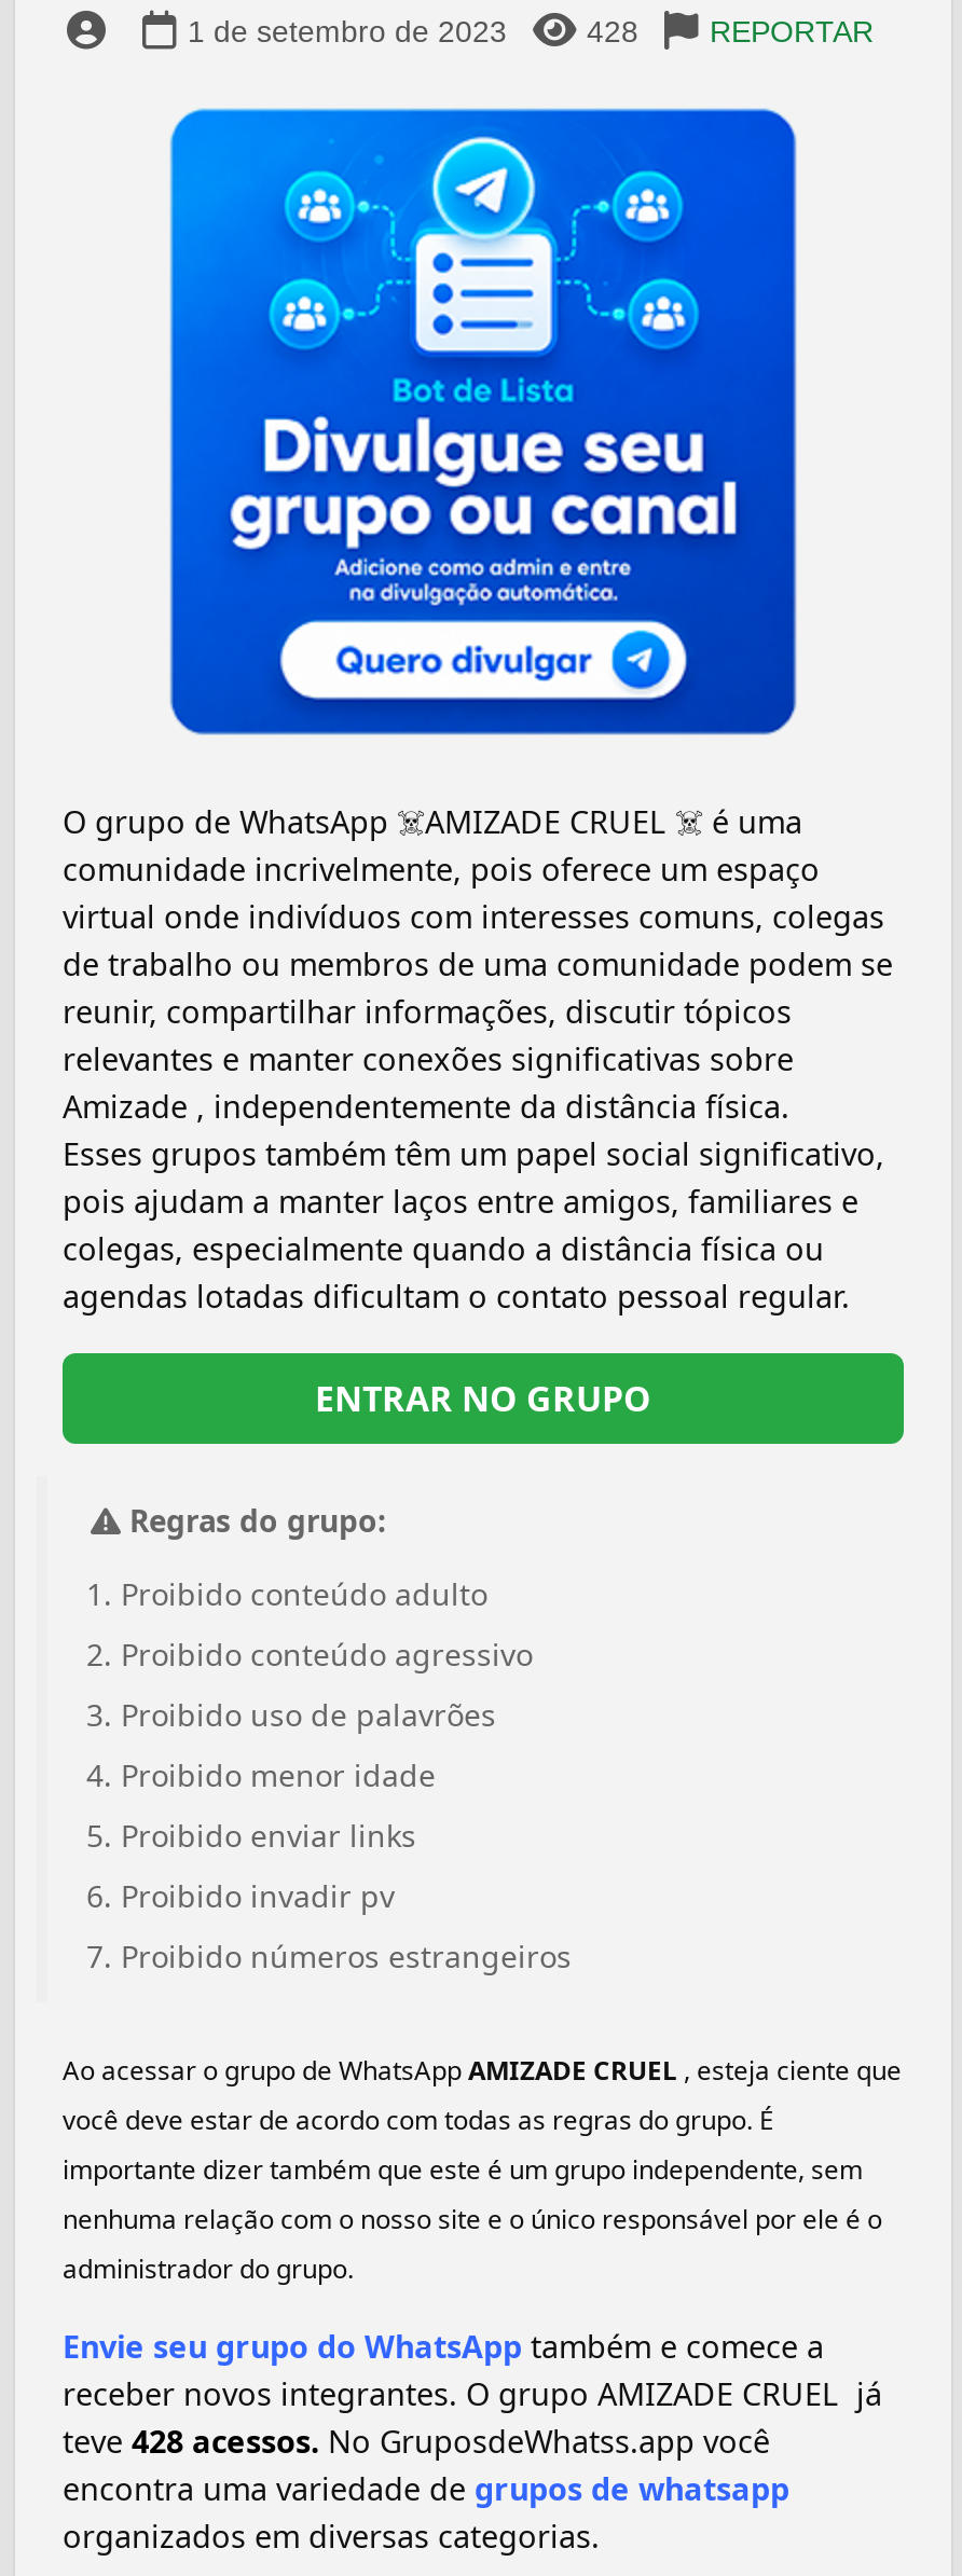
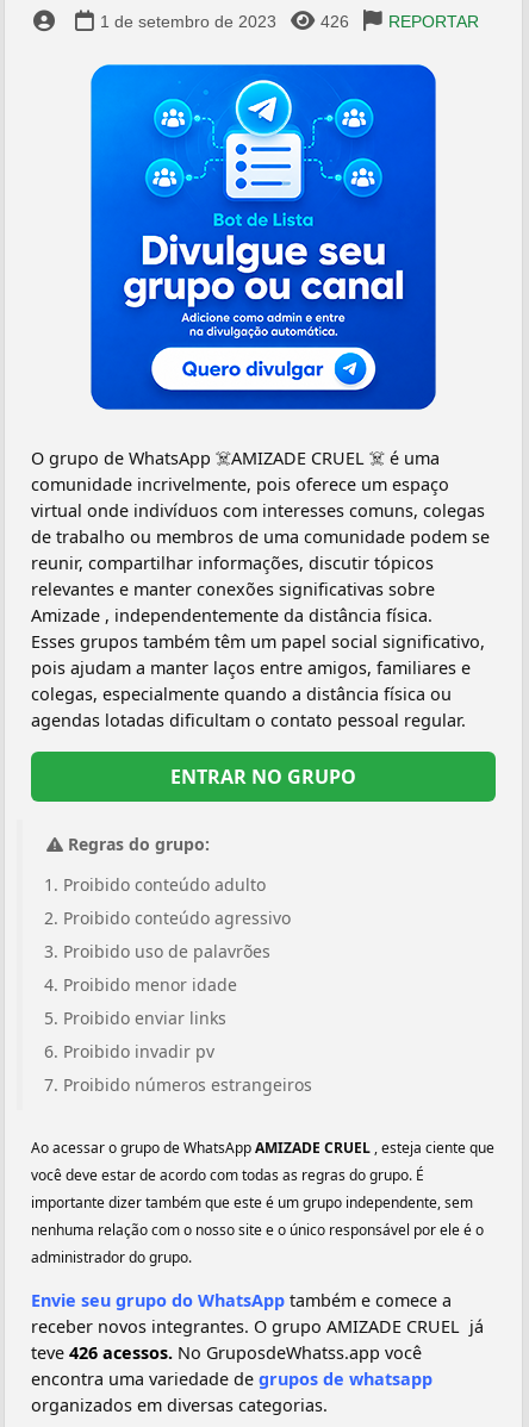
- 428
+ 426

- teve 428 acessos. No GruposdeWhatss.app você
+ teve 426 acessos. No GruposdeWhatss.app você
